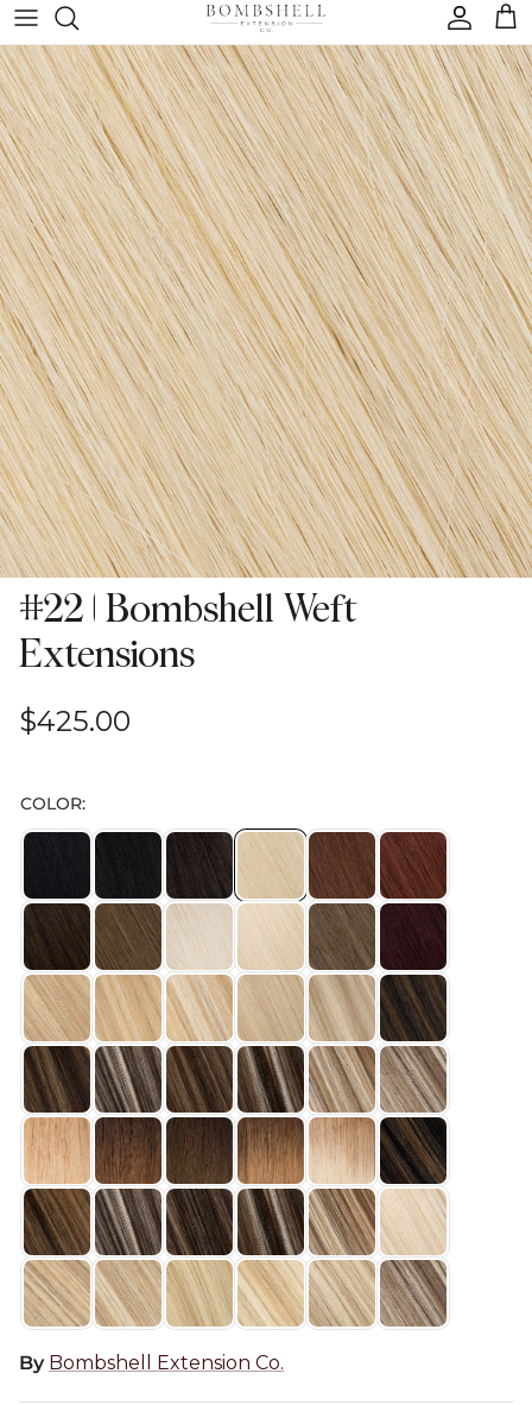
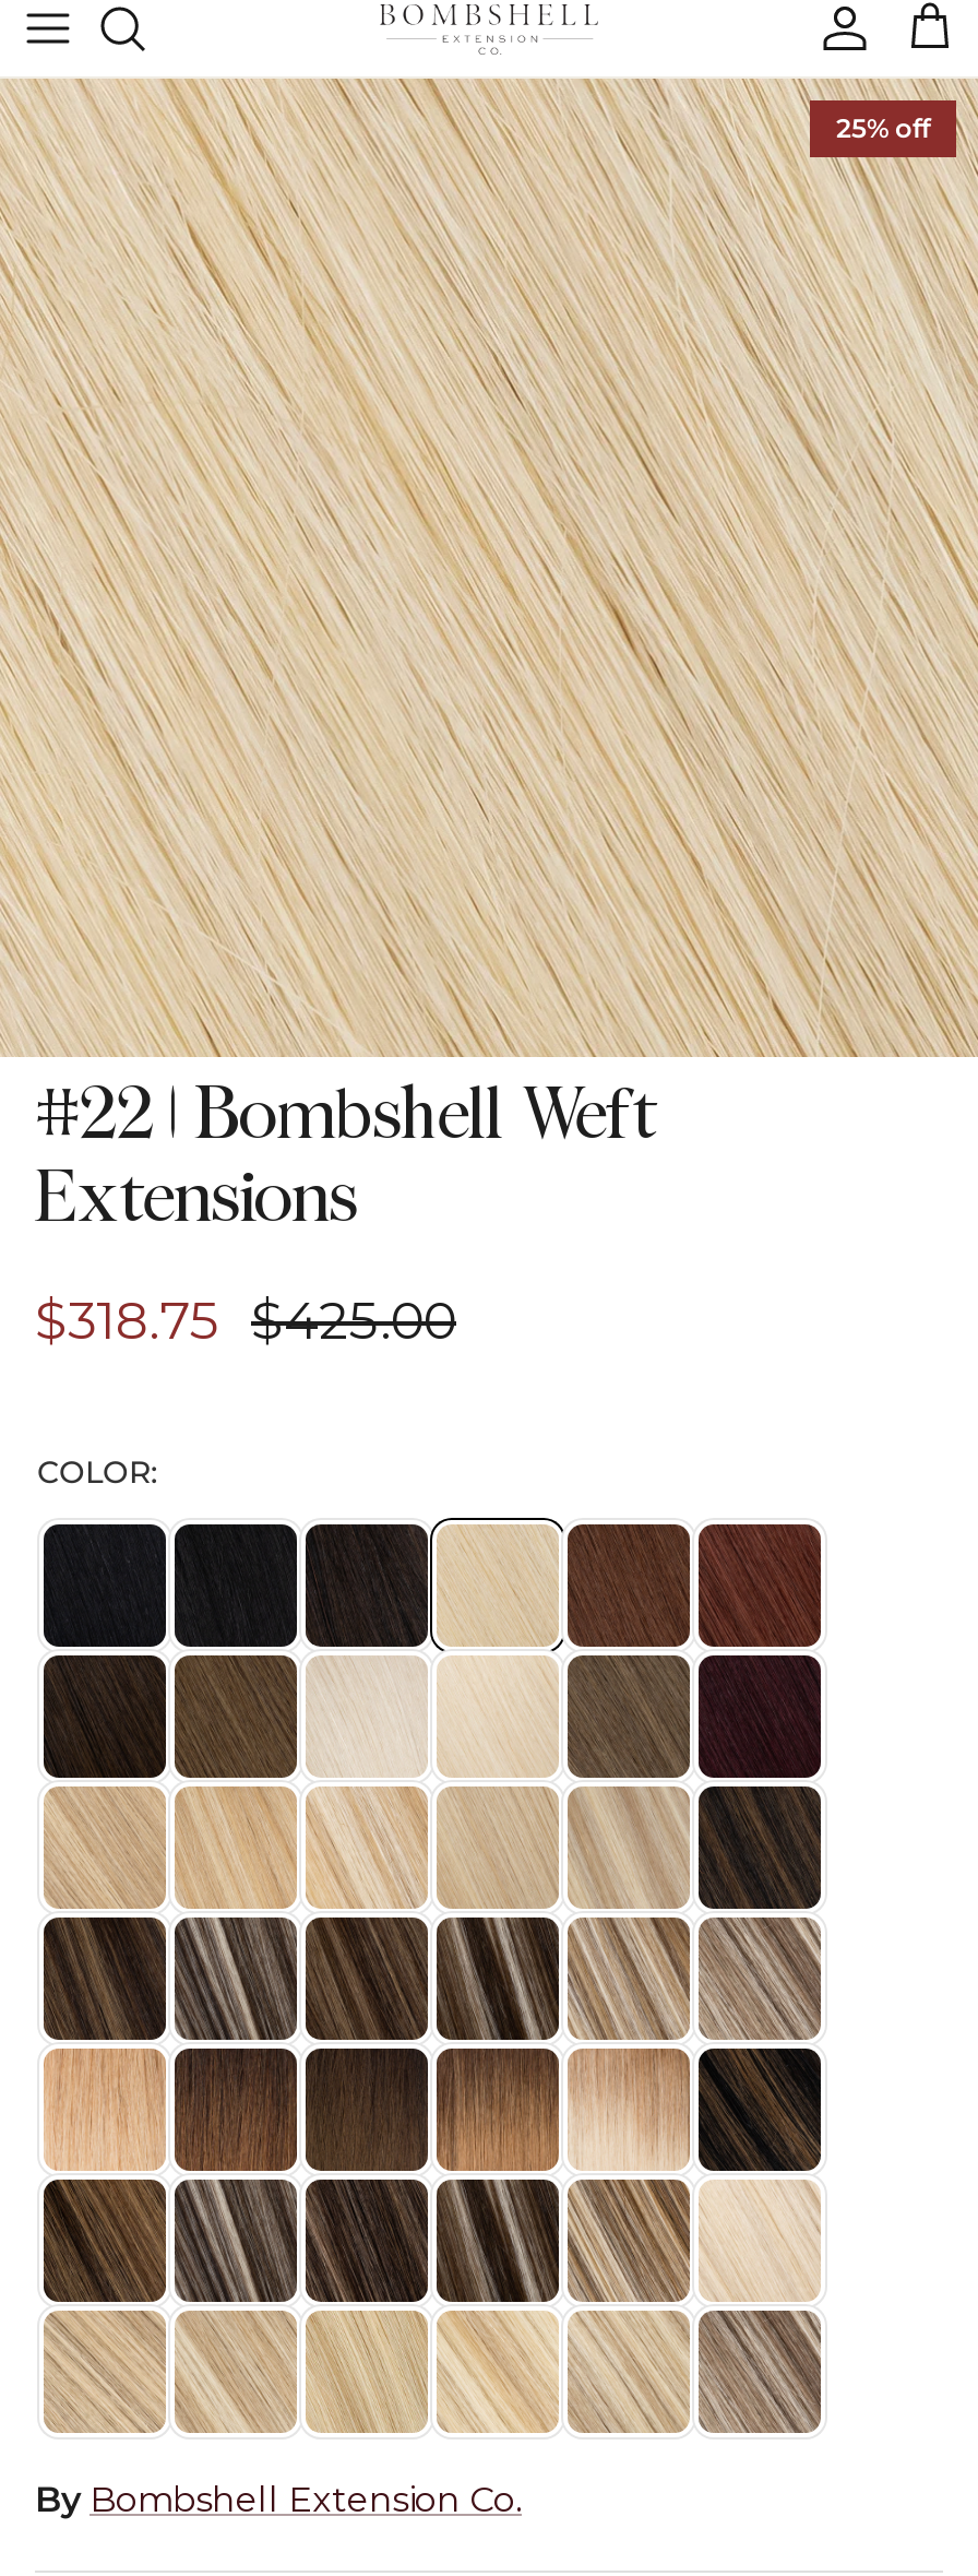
+ 25% off

- $425.00
+ $318.75 $425.00
